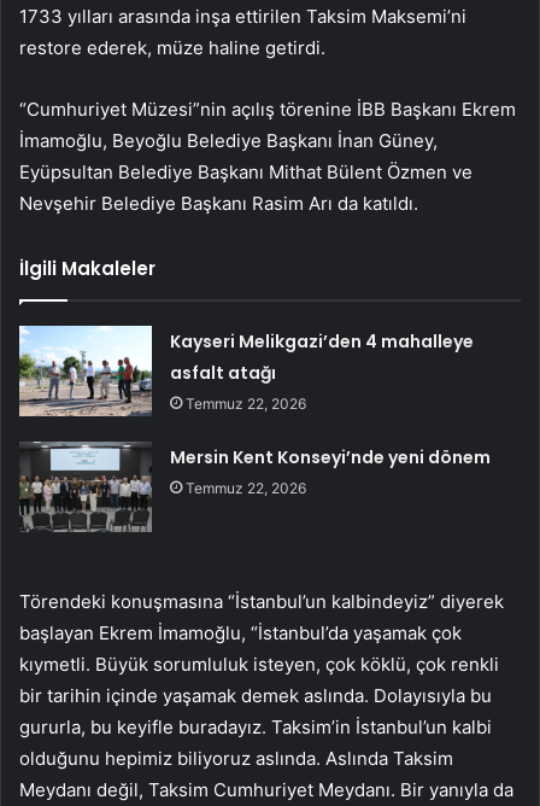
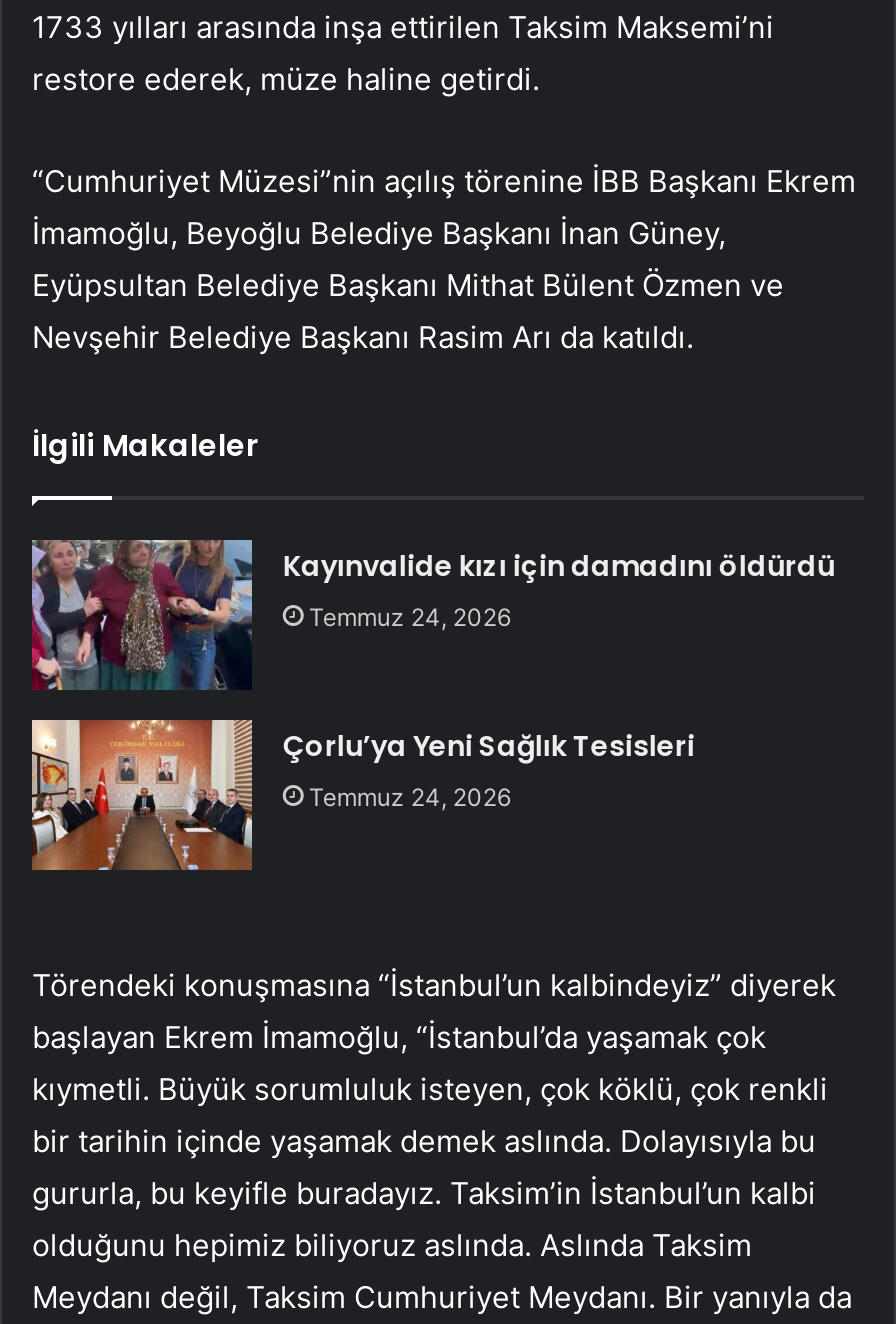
- [image]
- Kayseri Melikgazi’den 4 mahalleye
- asfalt atağı
- Temmuz 22, 2026
+ [image]
+ Kayınvalide kızı için damadını öldürdü
+ Temmuz 24, 2026

- [image]
- Mersin Kent Konseyi’nde yeni dönem
- Temmuz 22, 2026
+ [image]
+ Çorlu’ya Yeni Sağlık Tesisleri
+ Temmuz 24, 2026
